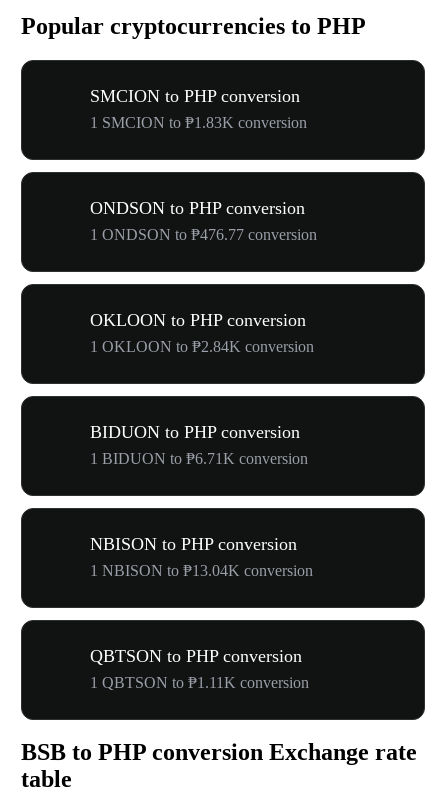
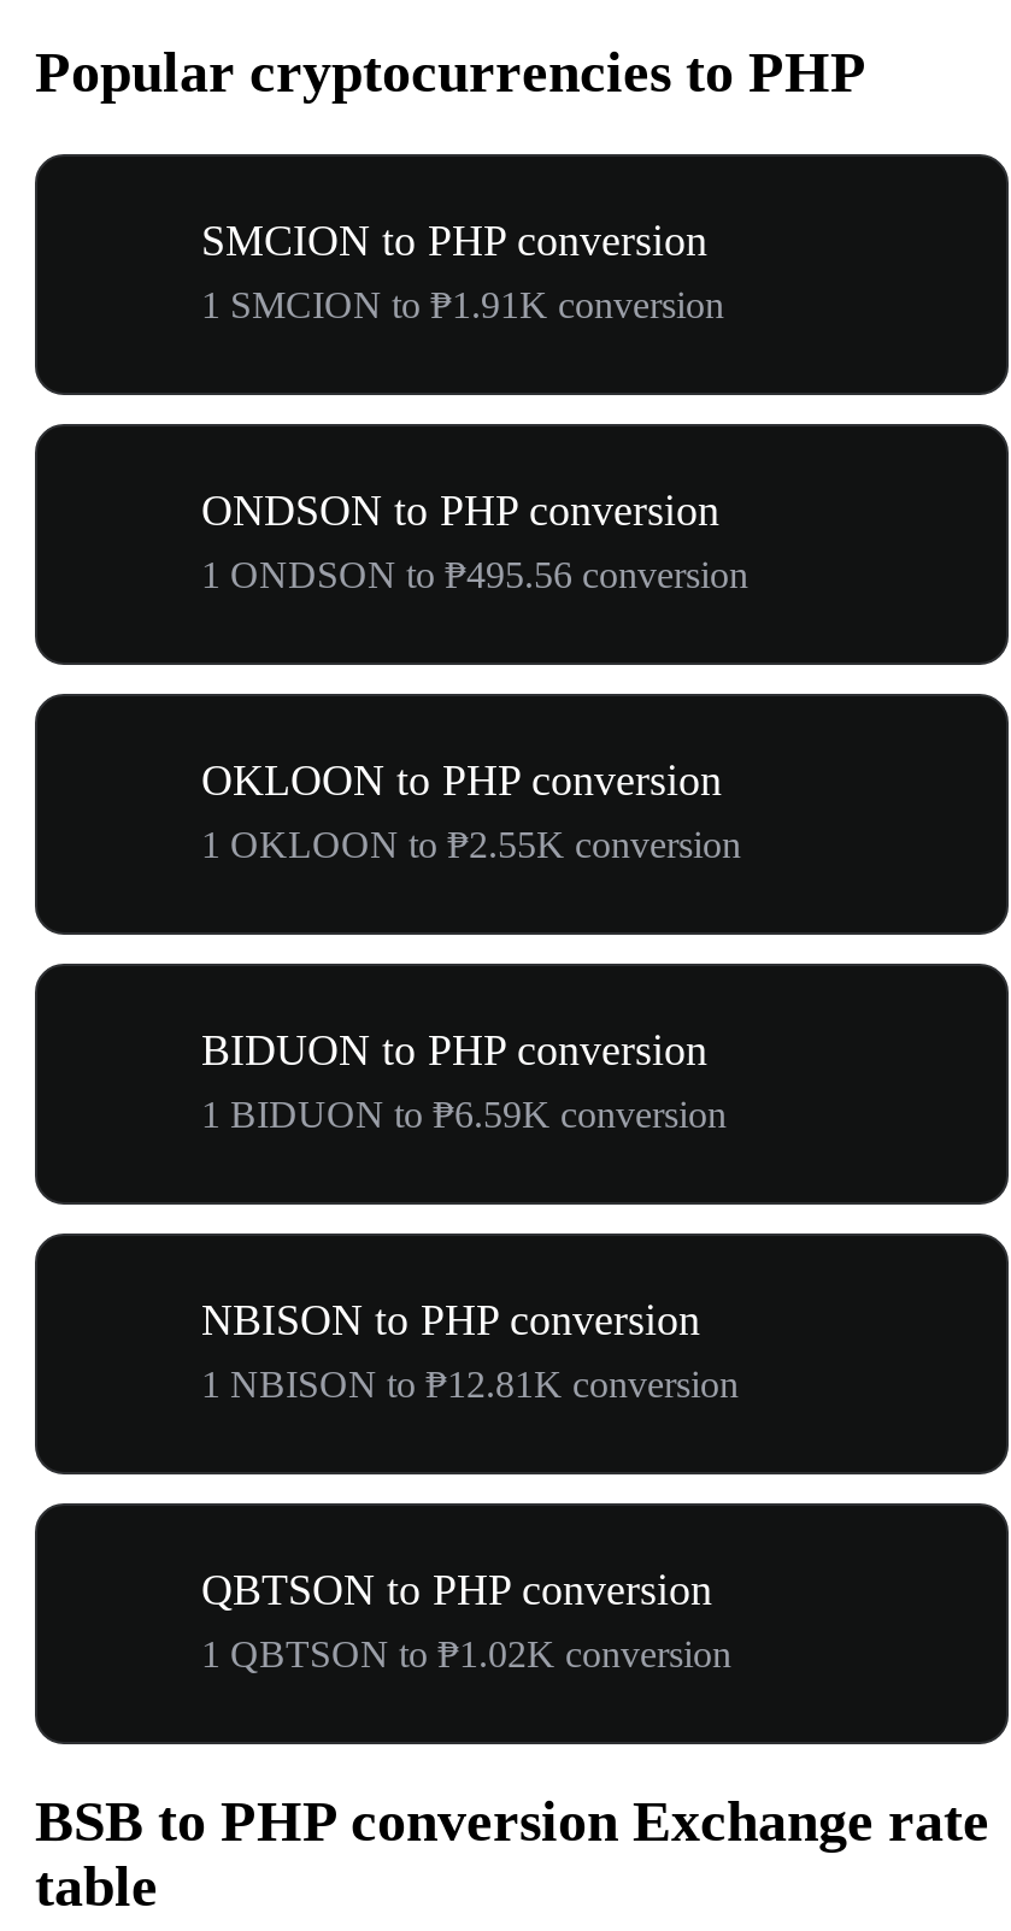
- 1 SMCION to ₱1.83K conversion
+ 1 SMCION to ₱1.91K conversion

- 1 ONDSON to ₱476.77 conversion
+ 1 ONDSON to ₱495.56 conversion

- 1 OKLOON to ₱2.84K conversion
+ 1 OKLOON to ₱2.55K conversion

- 1 BIDUON to ₱6.71K conversion
+ 1 BIDUON to ₱6.59K conversion

- 1 NBISON to ₱13.04K conversion
+ 1 NBISON to ₱12.81K conversion

- 1 QBTSON to ₱1.11K conversion
+ 1 QBTSON to ₱1.02K conversion
